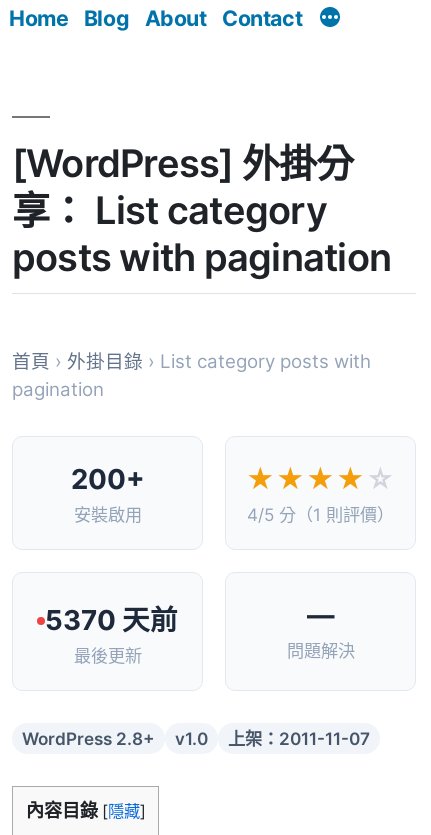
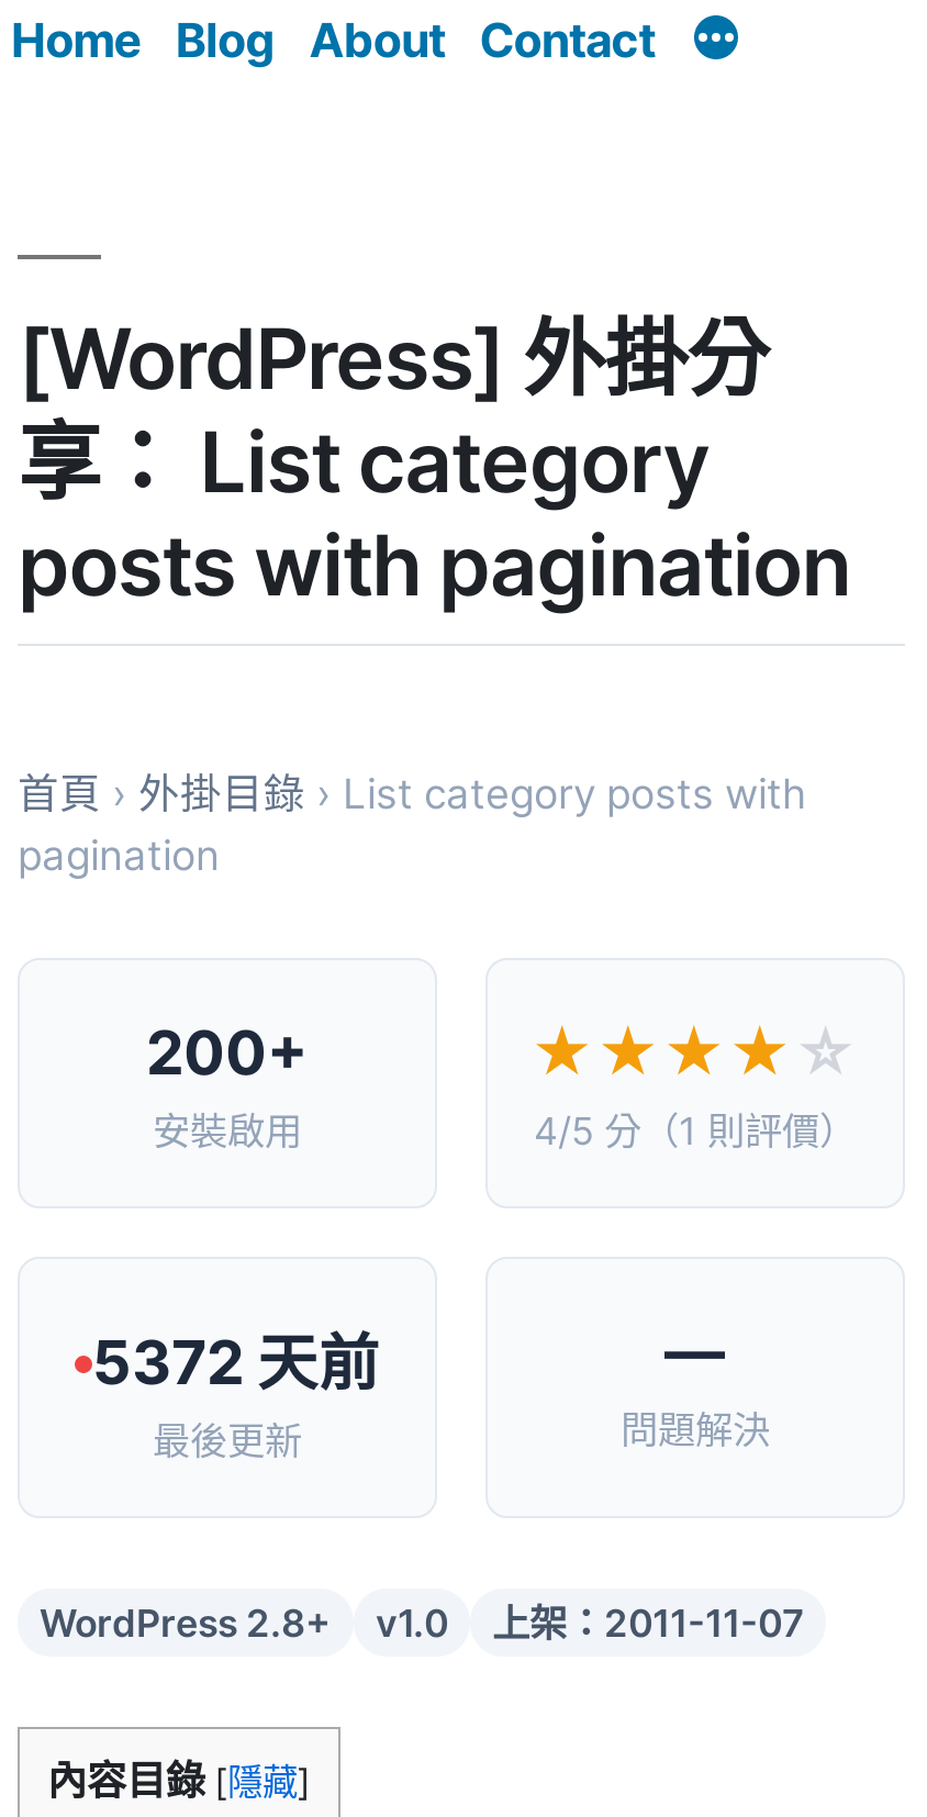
- 5370 天前
+ 5372 天前
